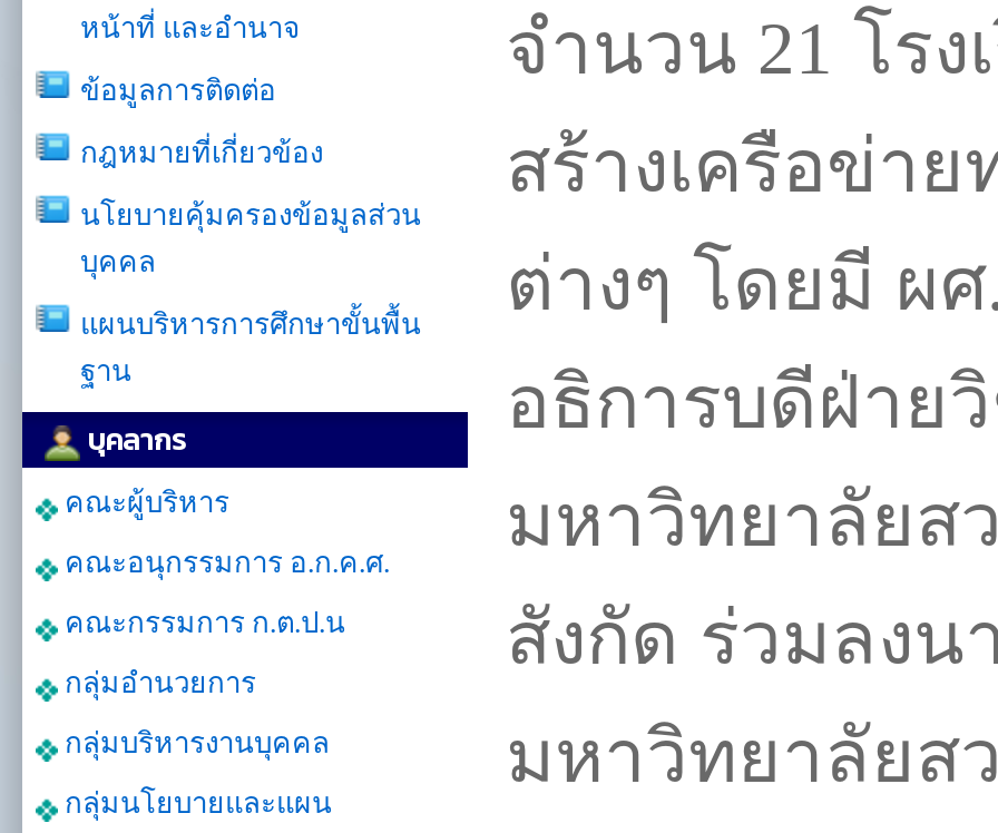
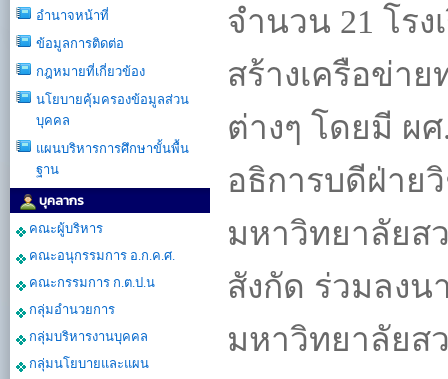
- หน้าที่ และอำนาจ
+ อำนาจหน้าที่
